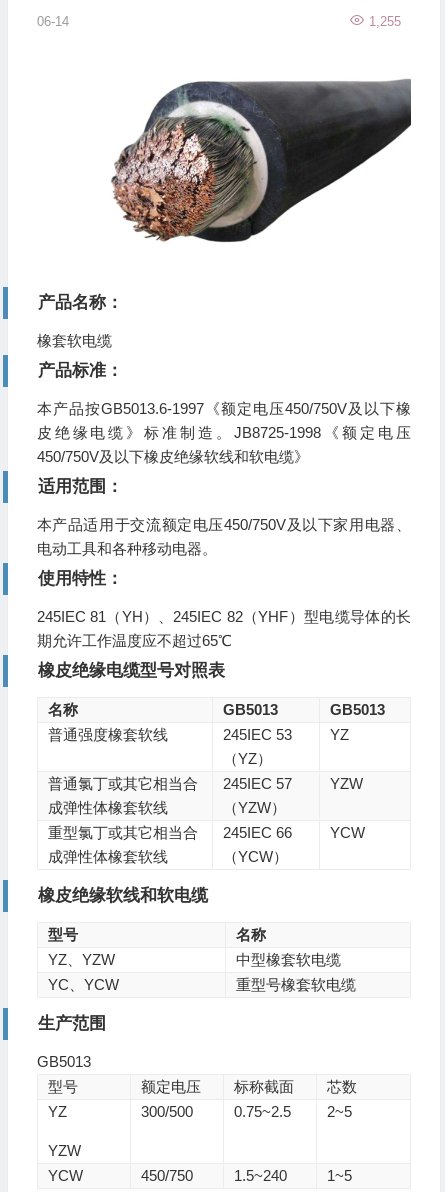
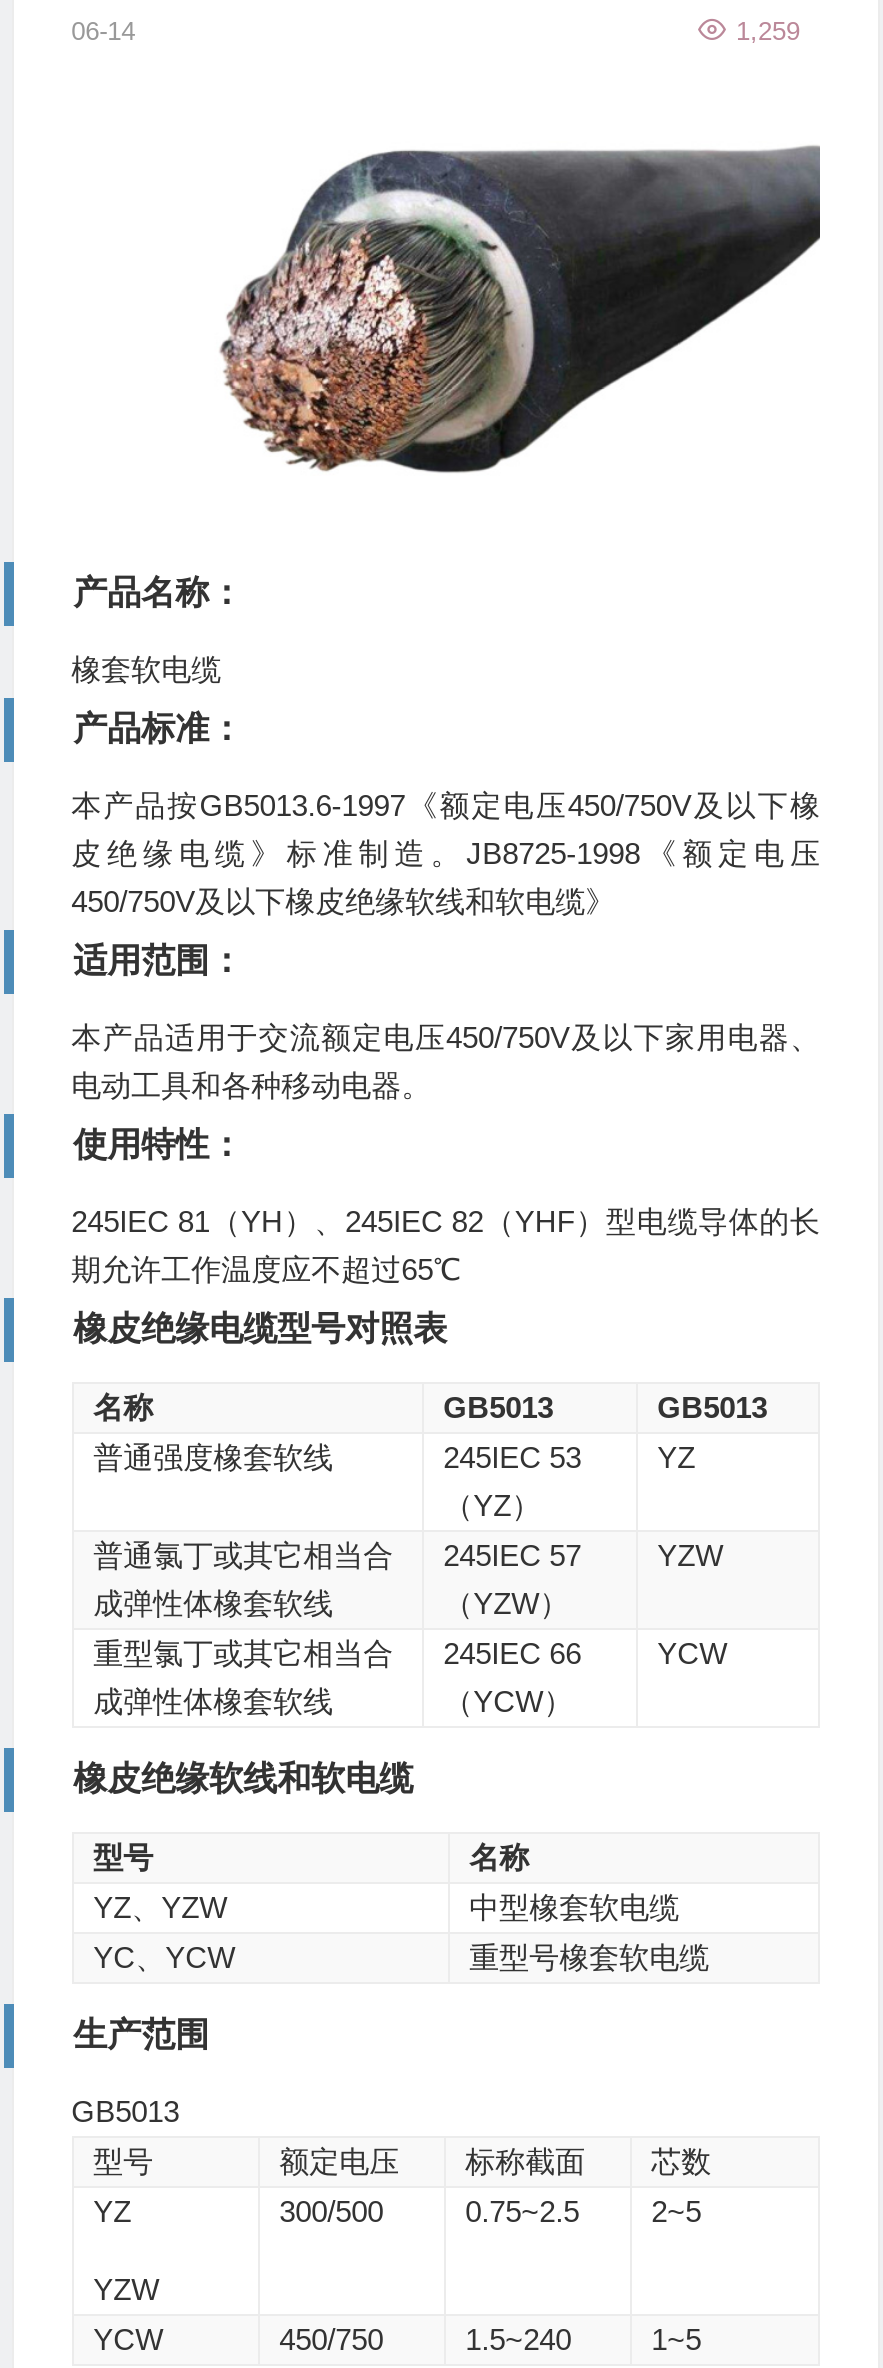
- 1,255
+ 1,259
